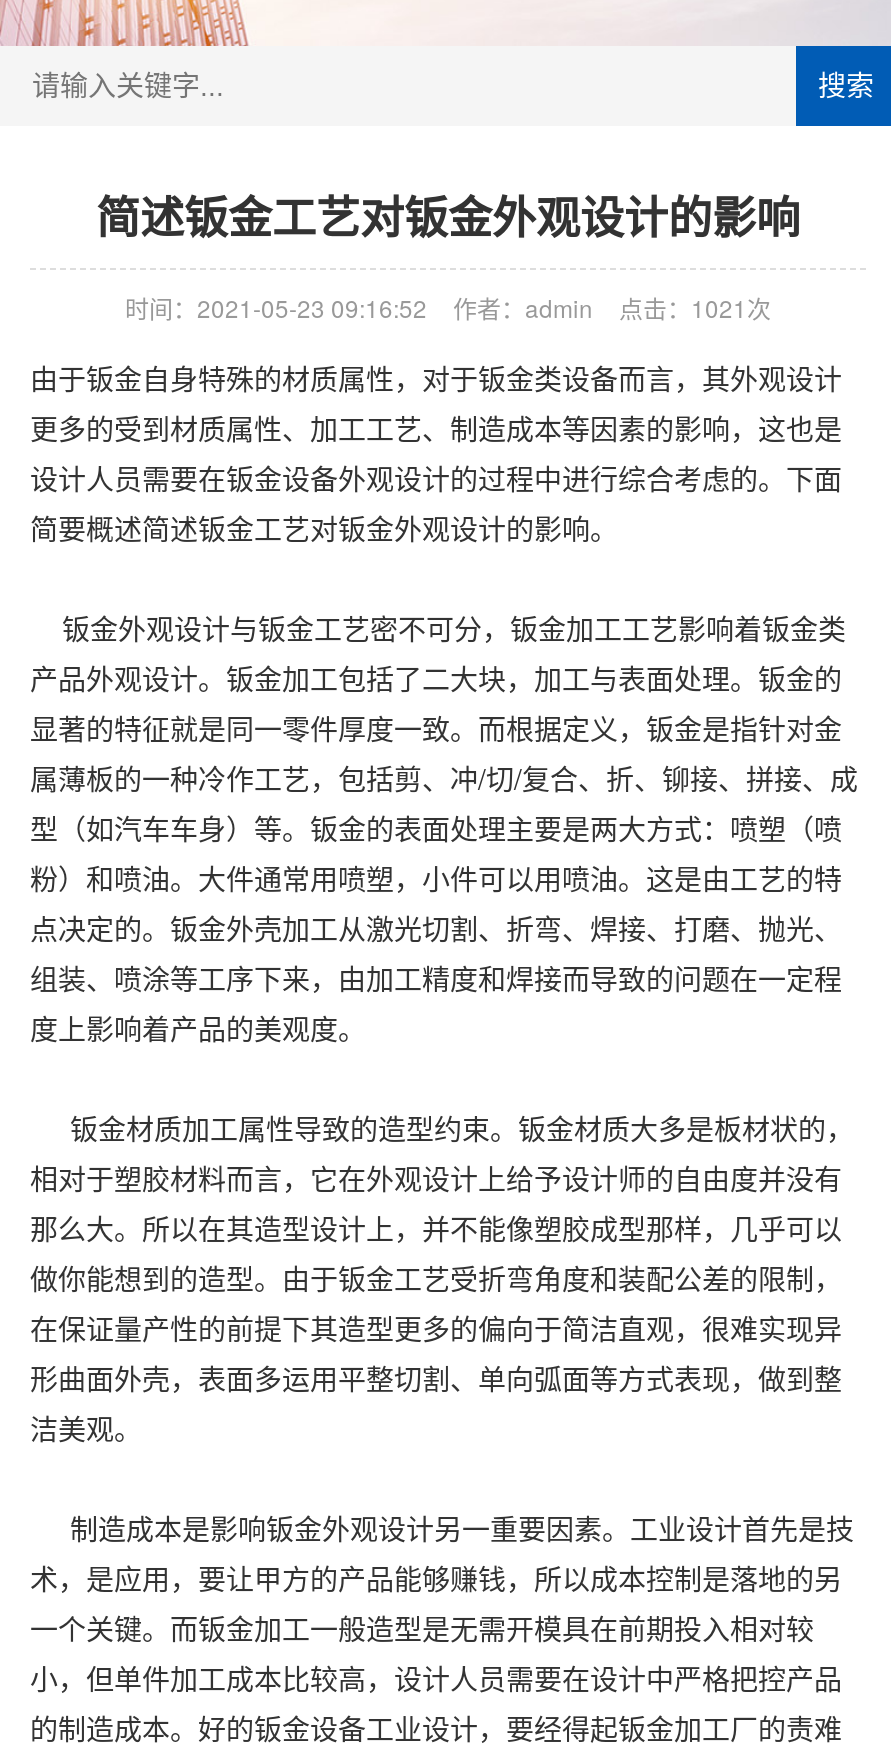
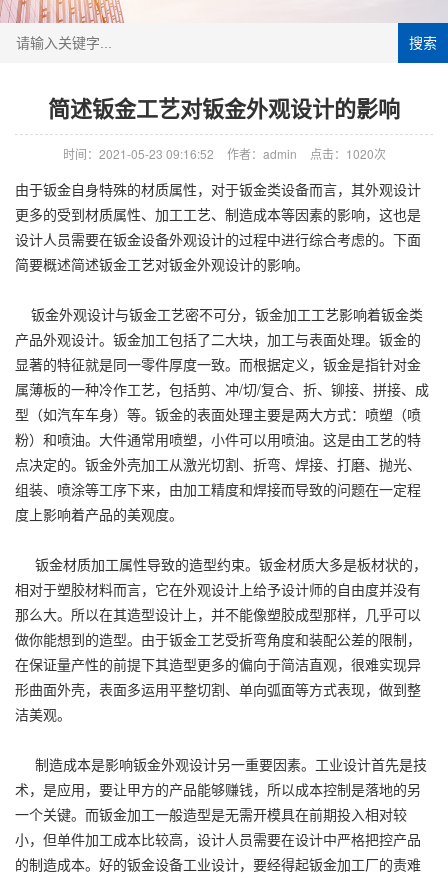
- 时间：2021-05-23 09:16:52 作者：admin 点击：1021次
+ 时间：2021-05-23 09:16:52 作者：admin 点击：1020次
